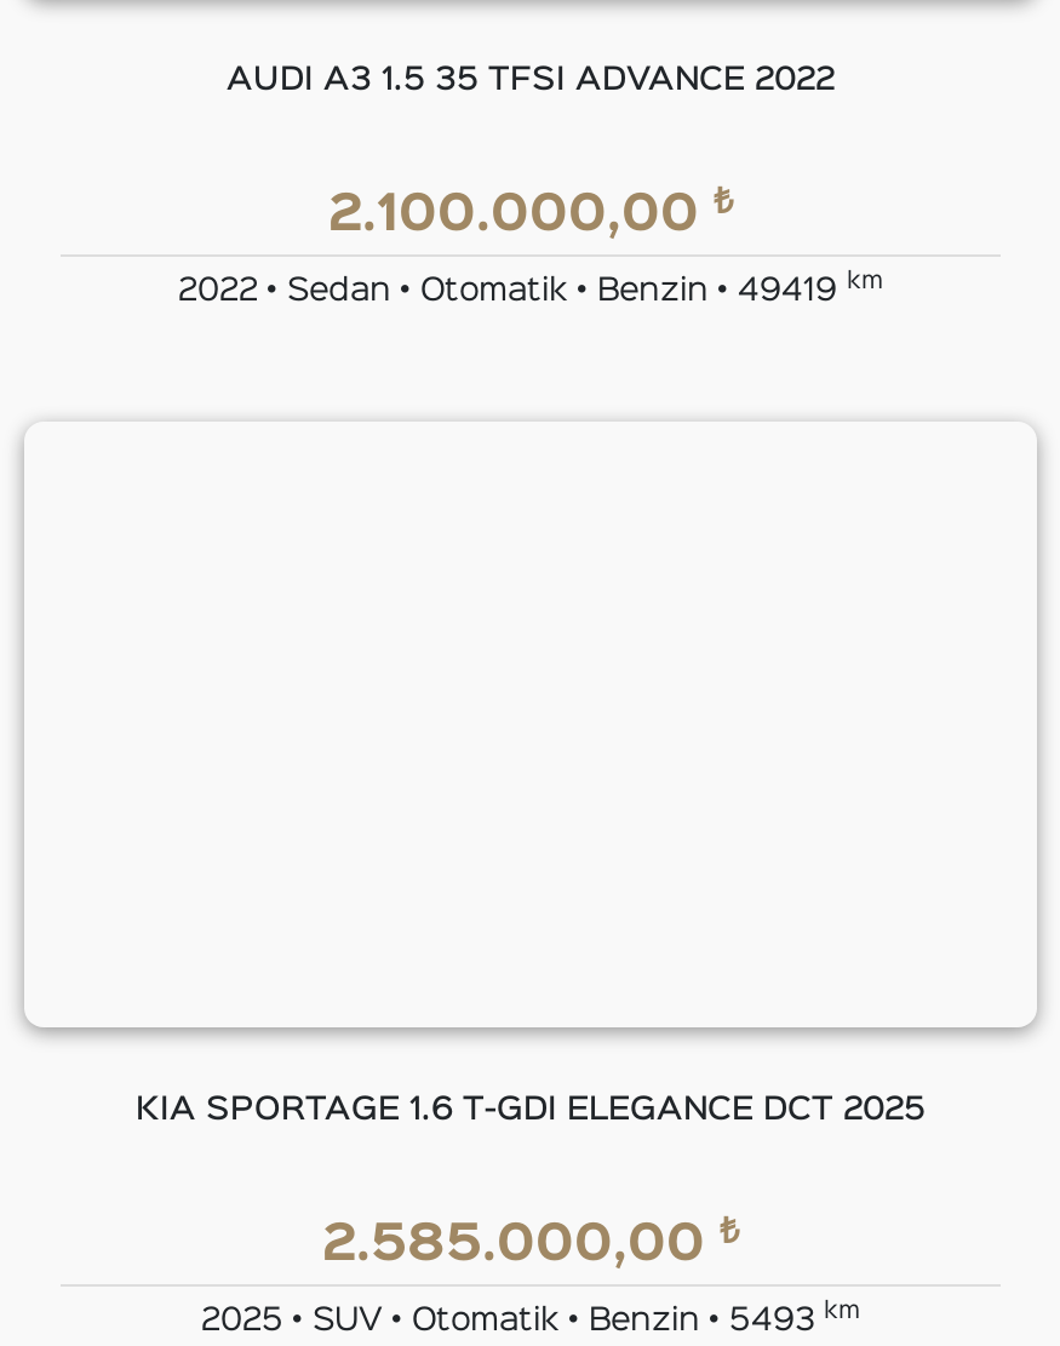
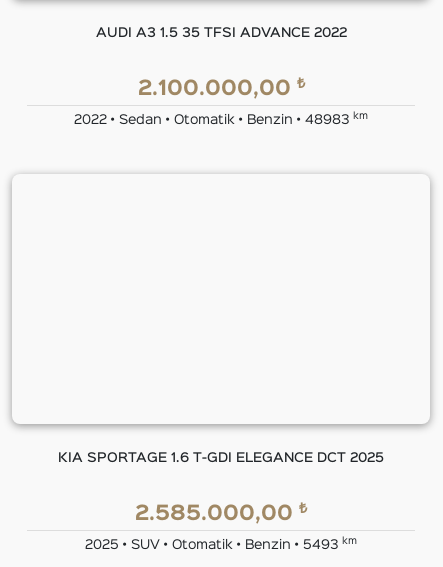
- 2022 • Sedan • Otomatik • Benzin • 49419 km
+ 2022 • Sedan • Otomatik • Benzin • 48983 km
